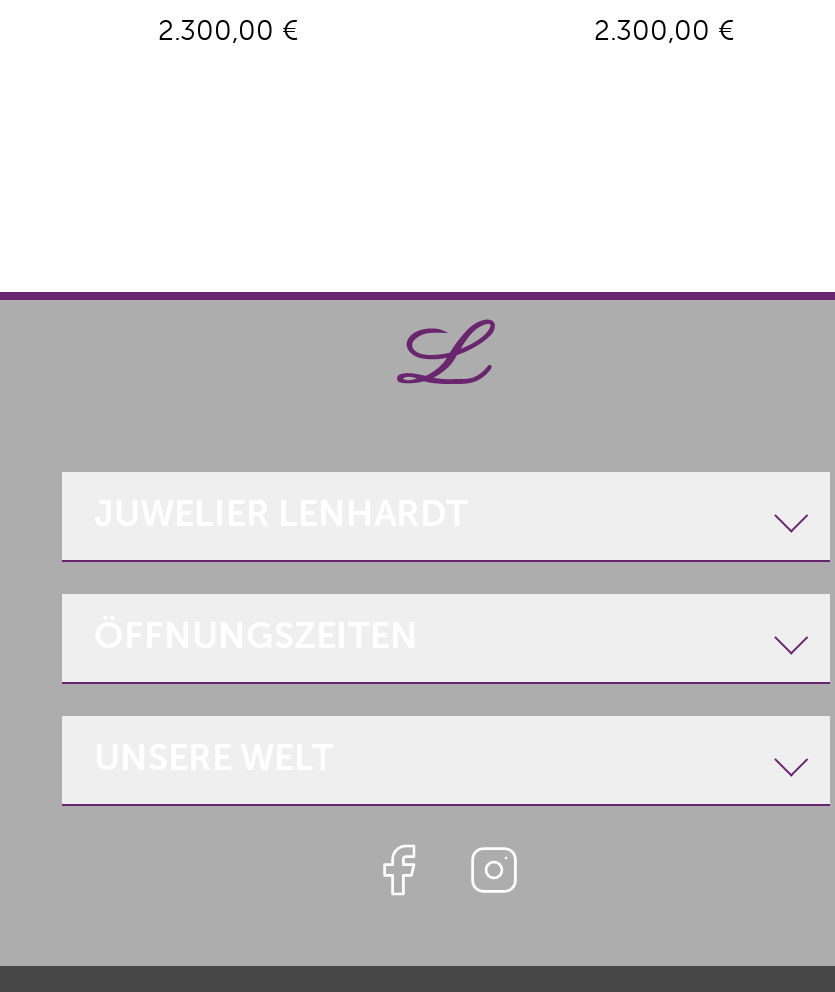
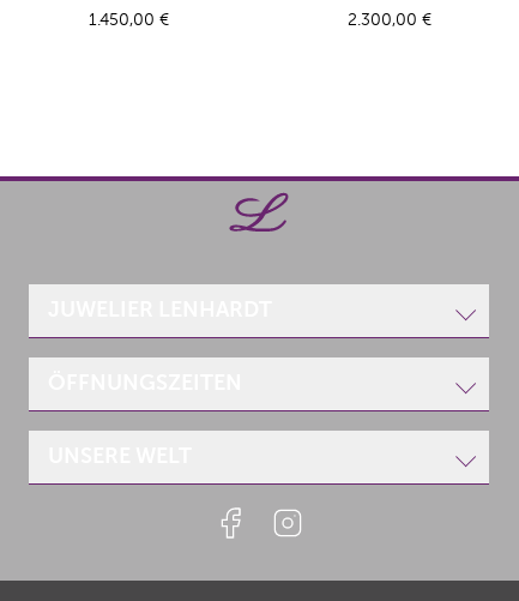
- 2.300,00 €
+ 1.450,00 €
